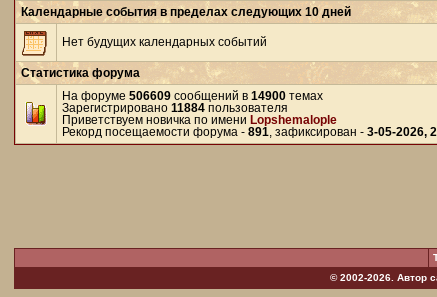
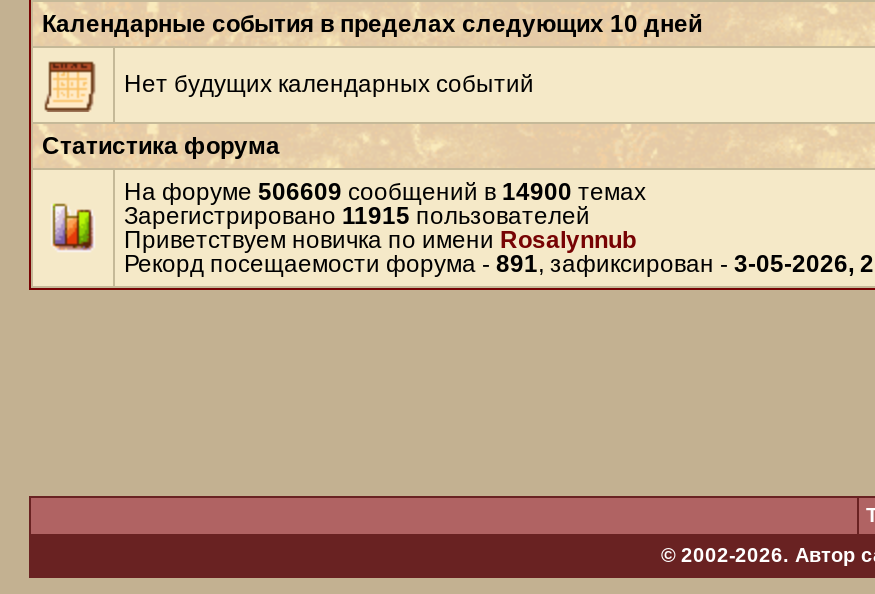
- Зарегистрировано 11884 пользователя
+ Зарегистрировано 11915 пользователей

- Приветствуем новичка по имени Lopshemalople
+ Приветствуем новичка по имени Rosalynnub
